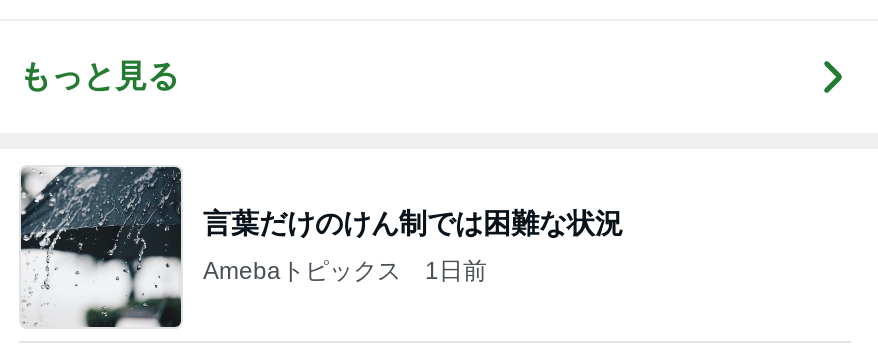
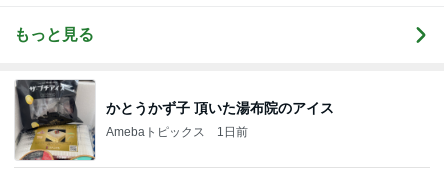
- [image]
- 言葉だけのけん制では困難な状況
+ [image]
+ かとうかず子 頂いた湯布院のアイス
